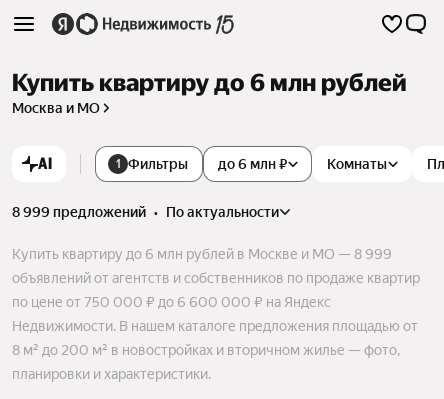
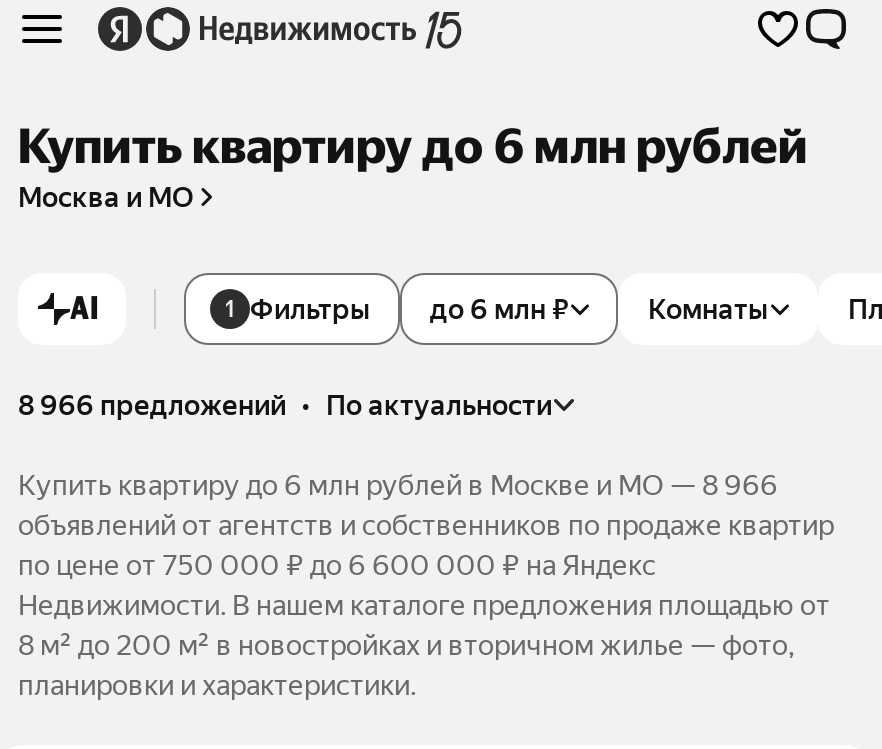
- 8 999 предложений • по актуальности
+ 8 966 предложений • по актуальности

- Купить квартиру до 6 млн рублей в Москве и МО — 8 999
+ Купить квартиру до 6 млн рублей в Москве и МО — 8 966
